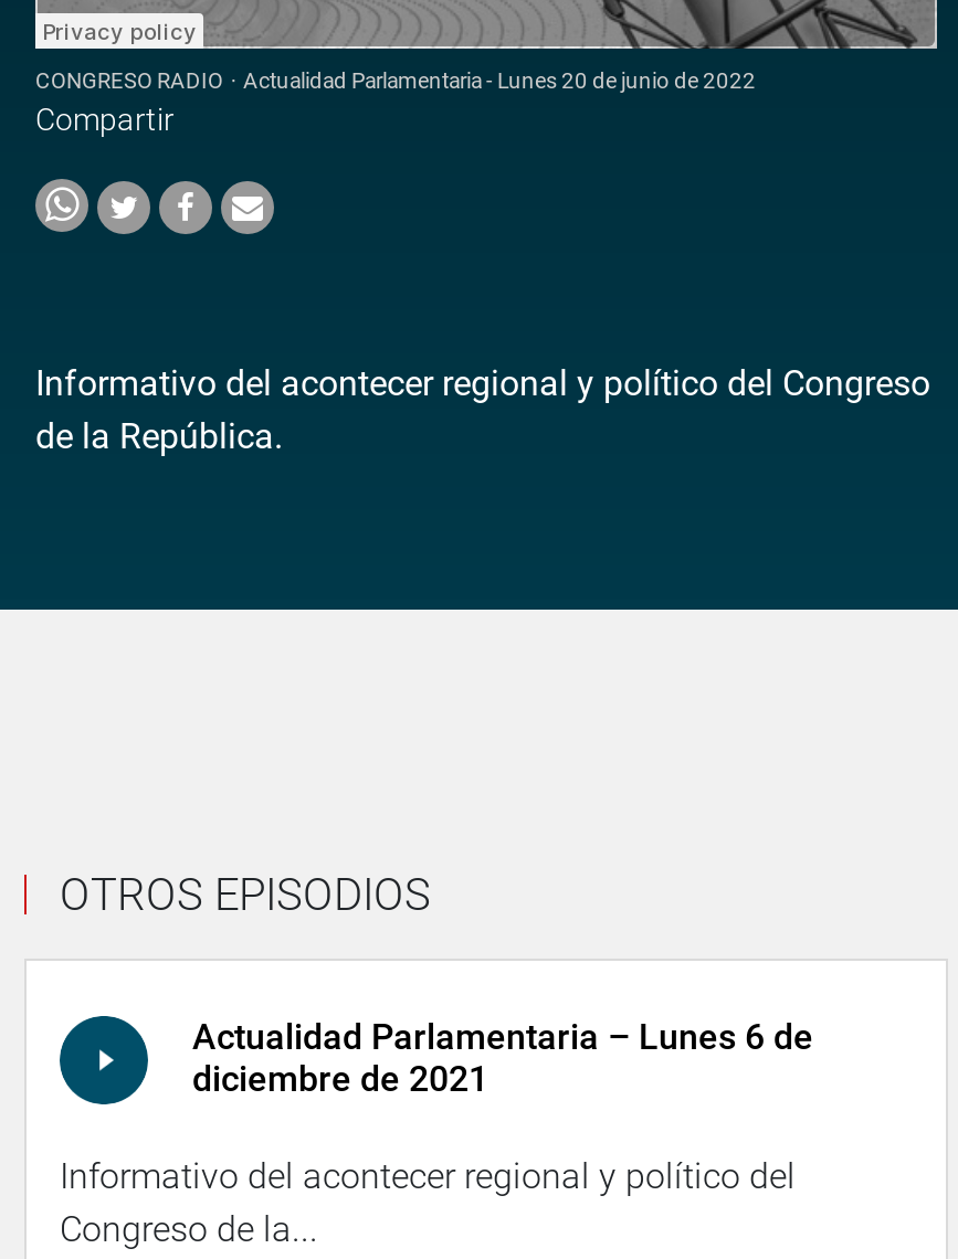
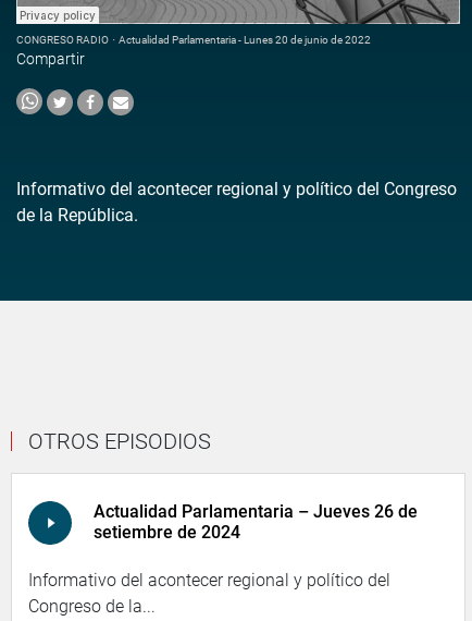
- Actualidad Parlamentaria – Lunes 6 de
+ Actualidad Parlamentaria – Jueves 26 de

- diciembre de 2021
+ setiembre de 2024
